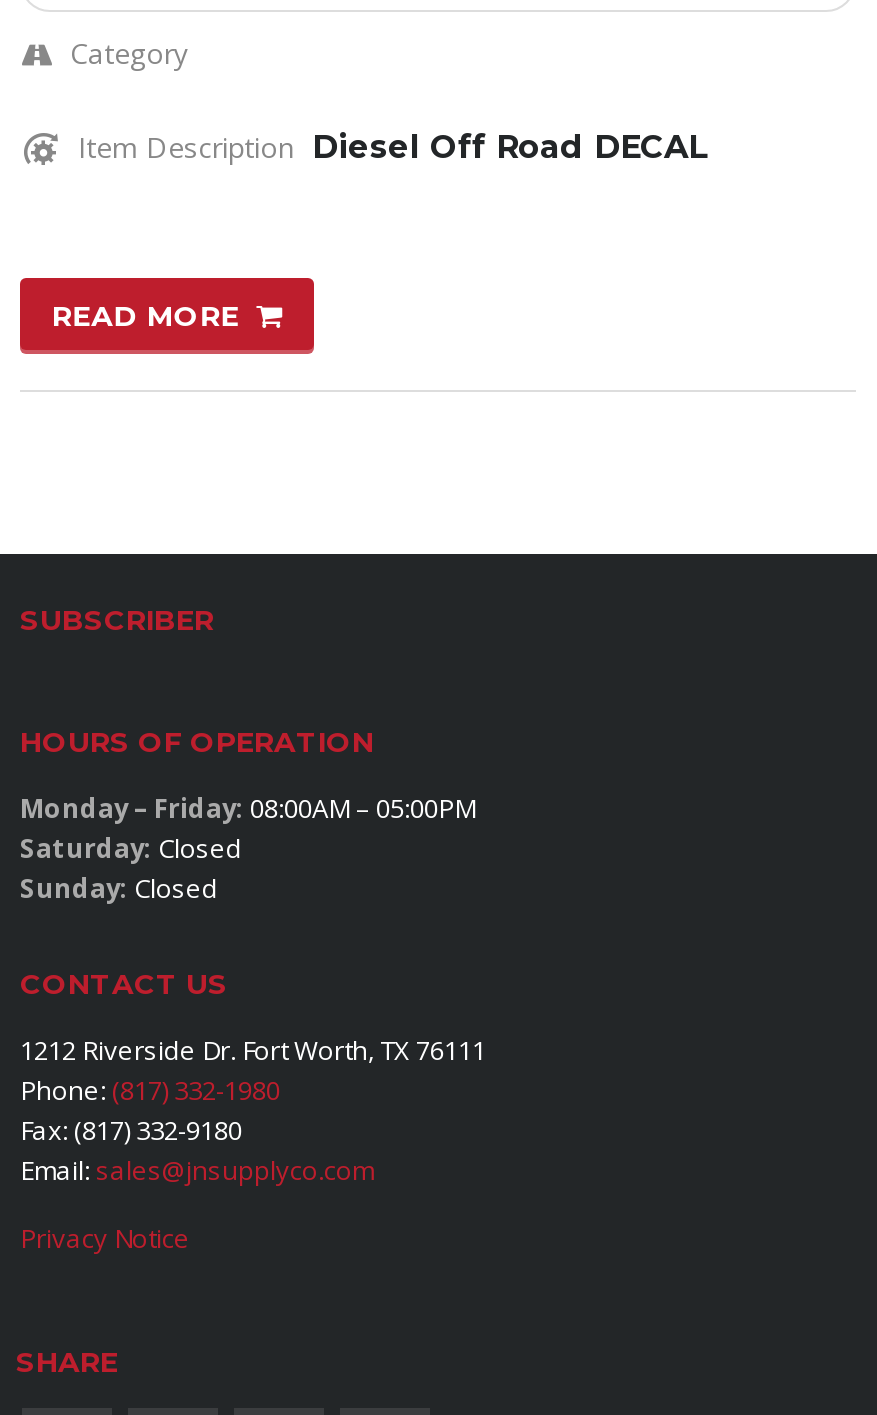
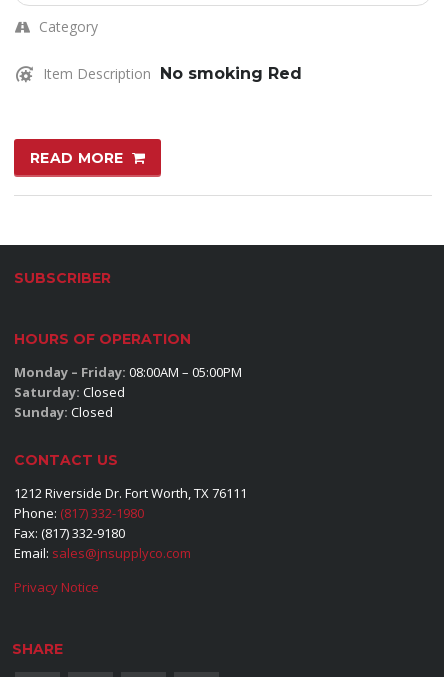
- Item Description Diesel Off Road DECAL
+ Item Description No smoking Red
